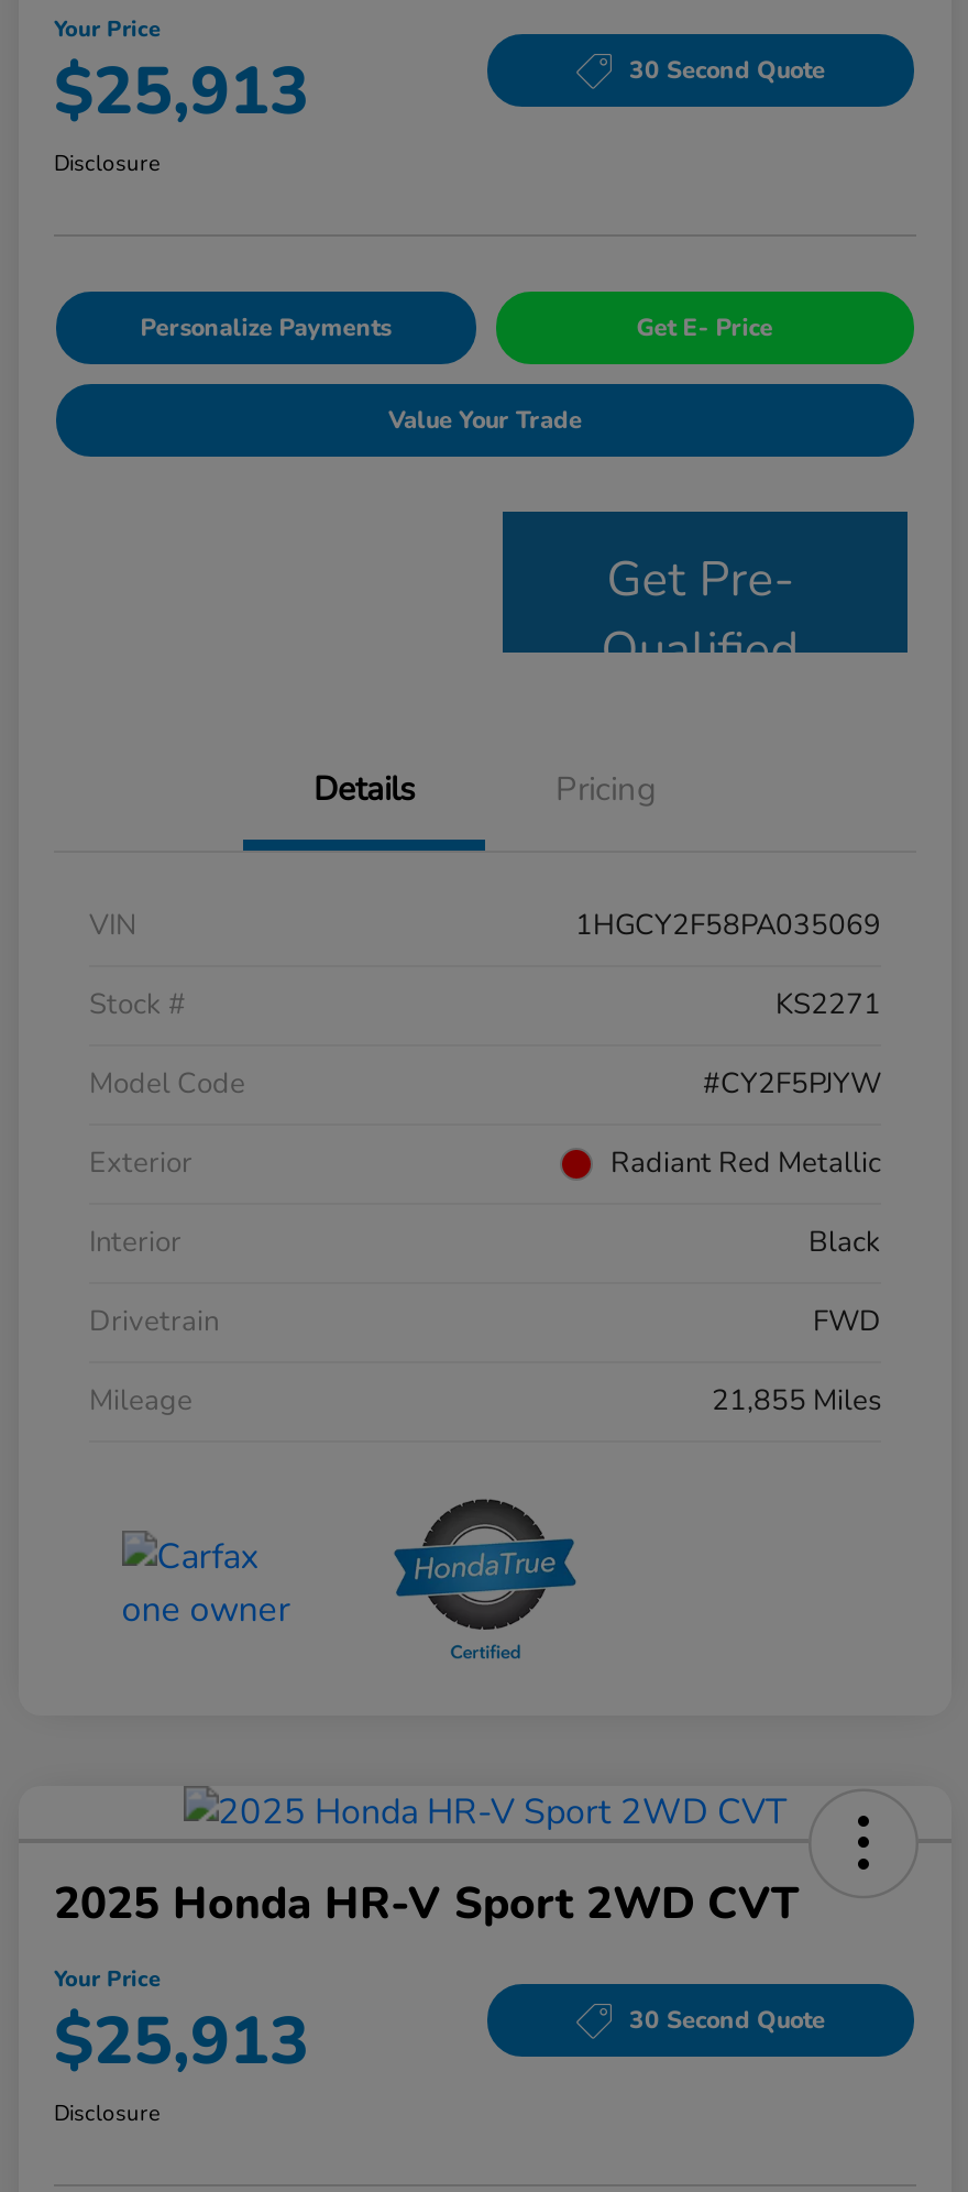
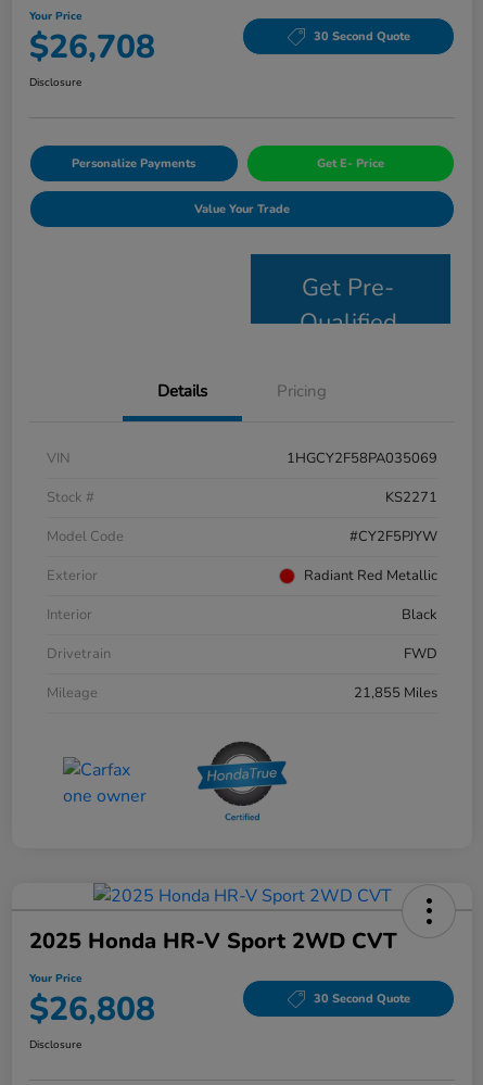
- $25,913
+ $26,708

- $25,913
+ $26,808
